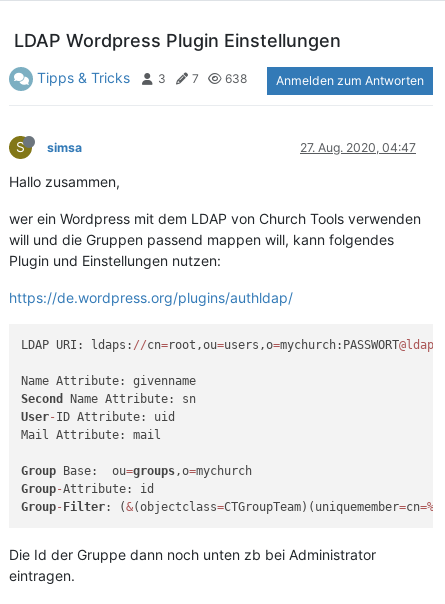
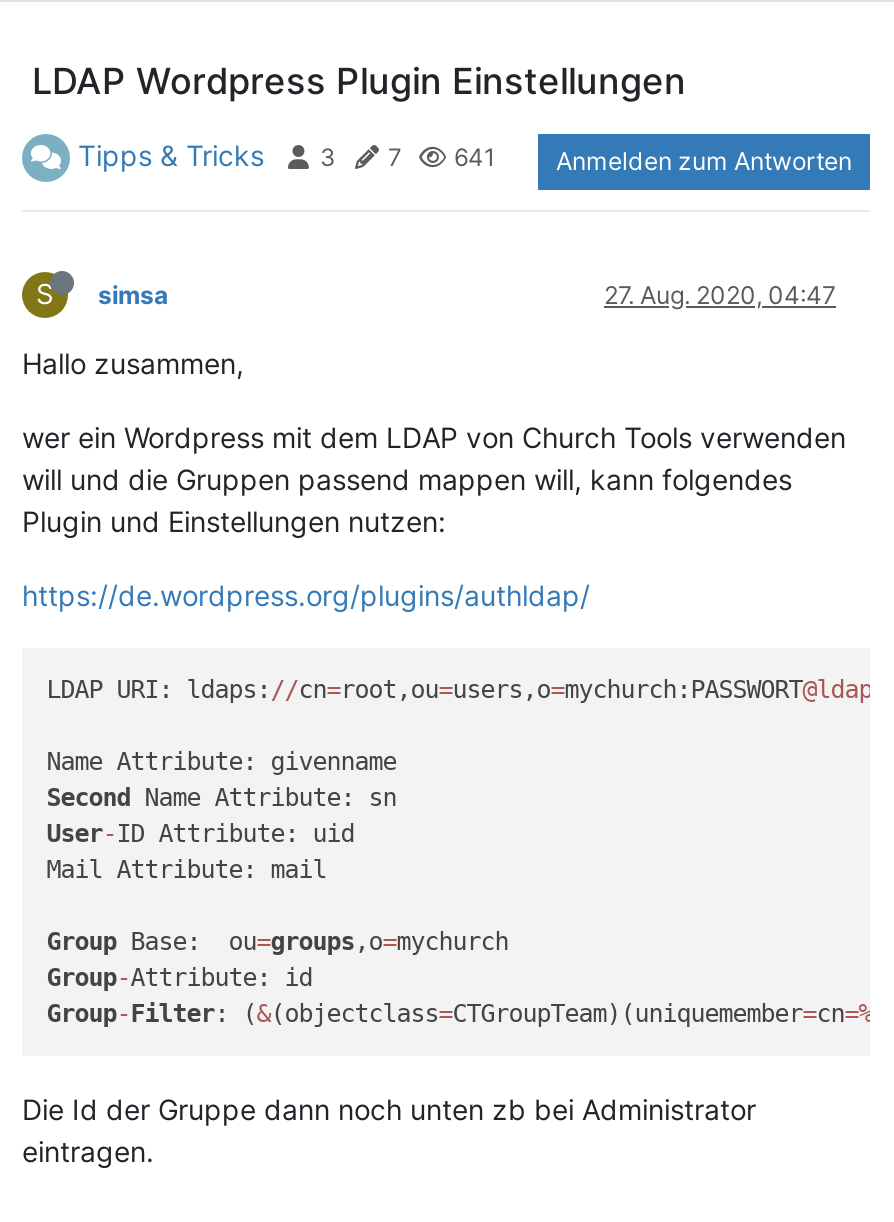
- Tipps & Tricks 3 7 638 Anmelden zum Antworten
+ Tipps & Tricks 3 7 641 Anmelden zum Antworten
